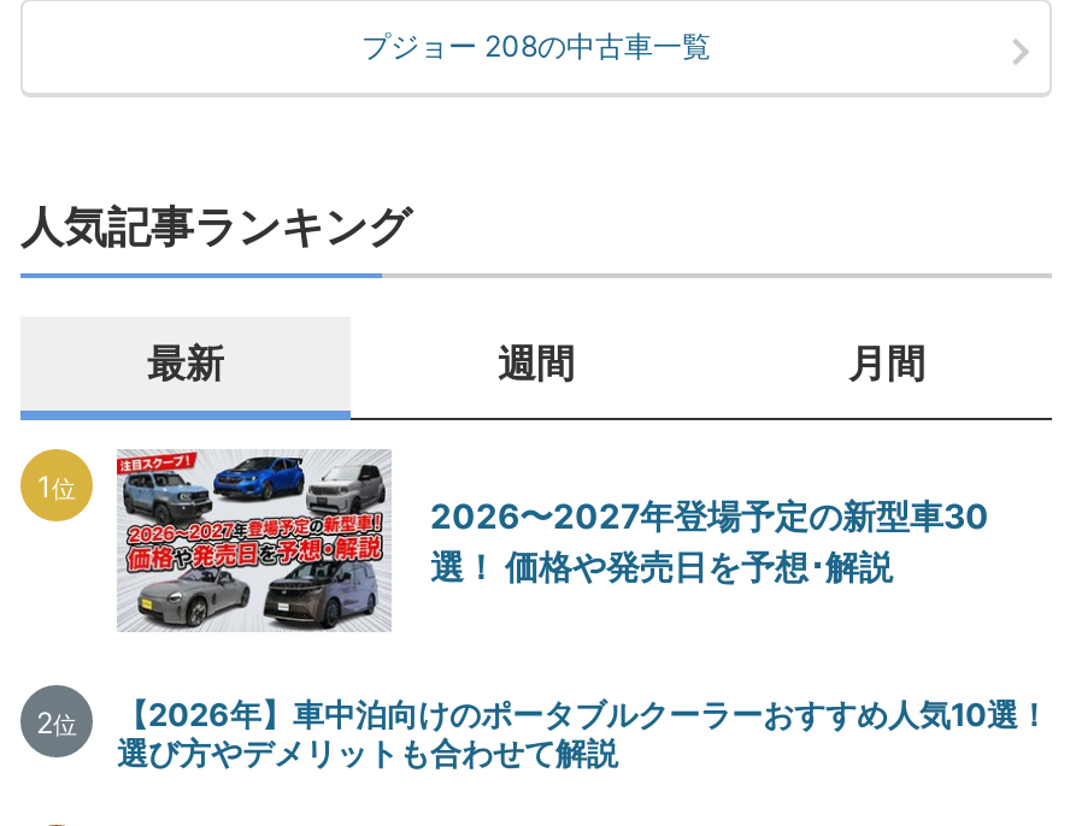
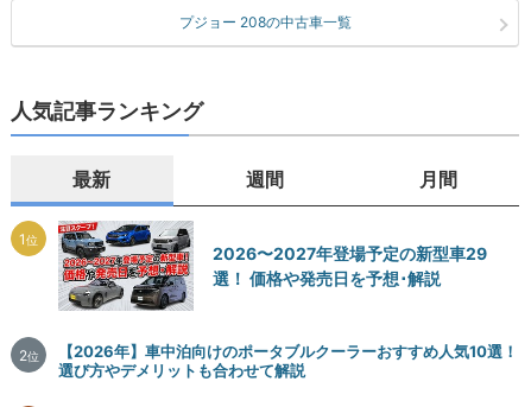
- 2026〜2027年登場予定の新型車30
+ 2026〜2027年登場予定の新型車29
